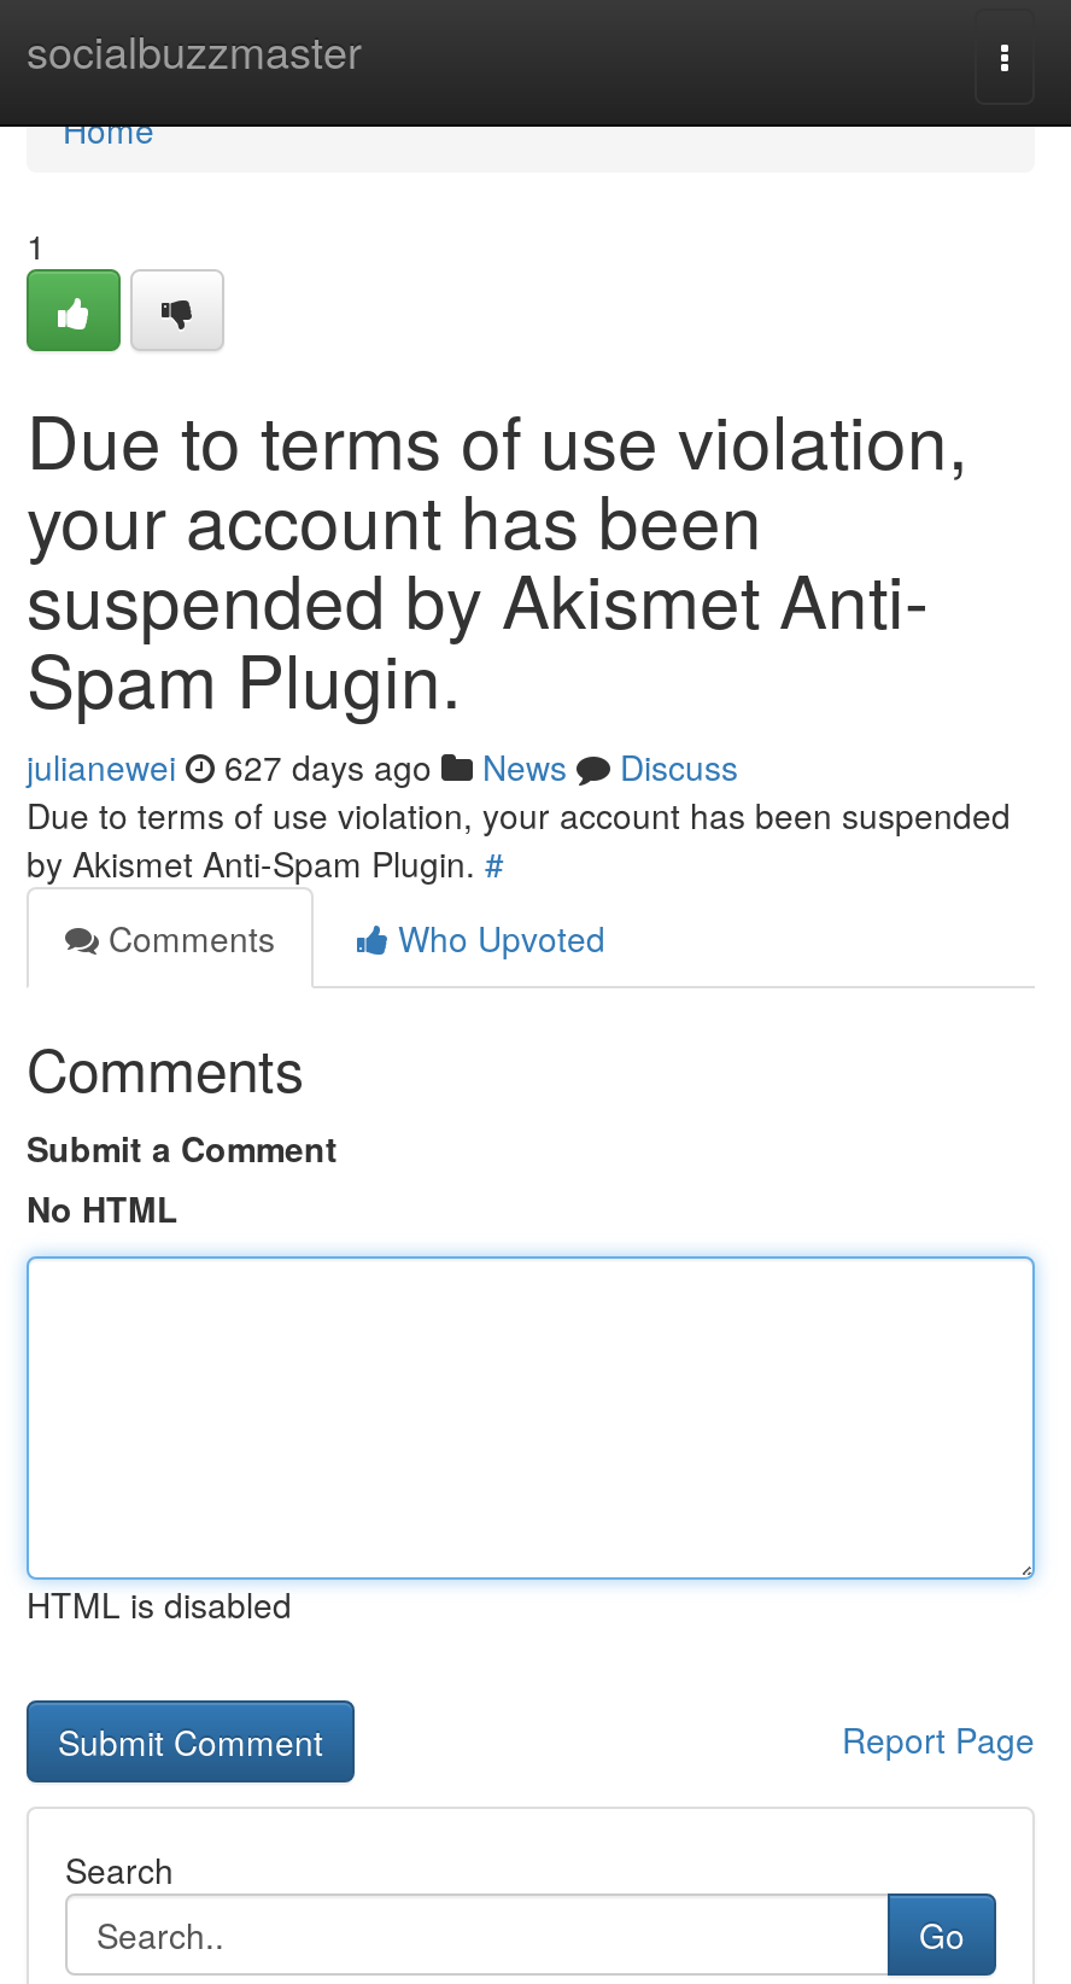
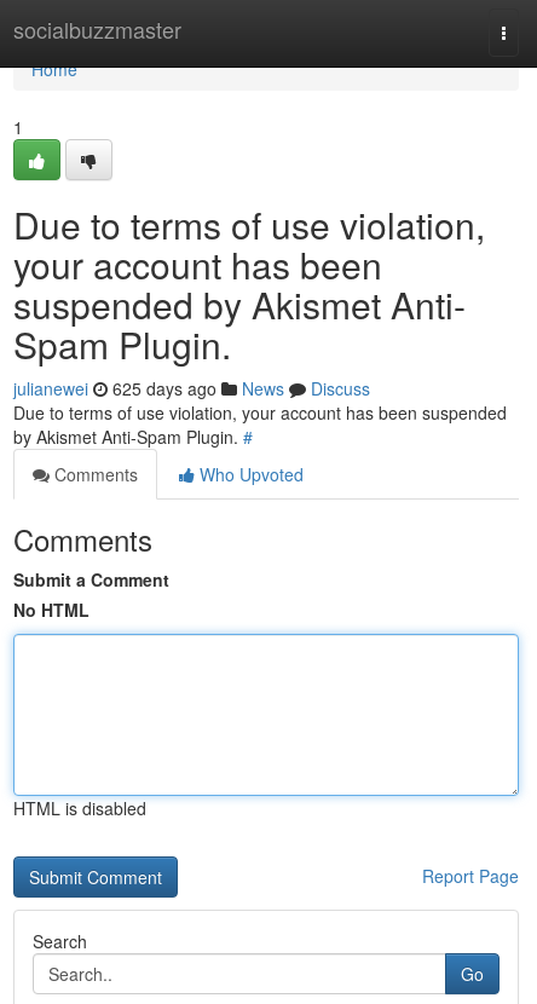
- julianewei 627 days ago News Discuss
+ julianewei 625 days ago News Discuss
